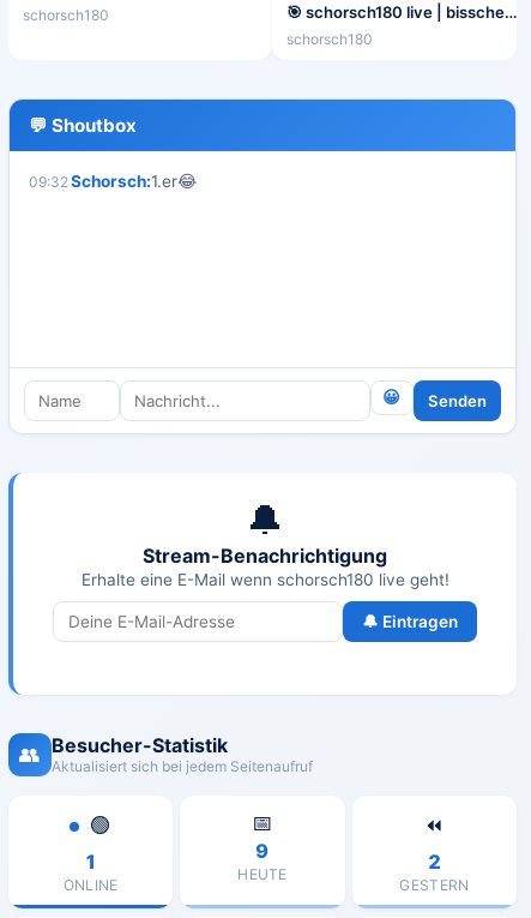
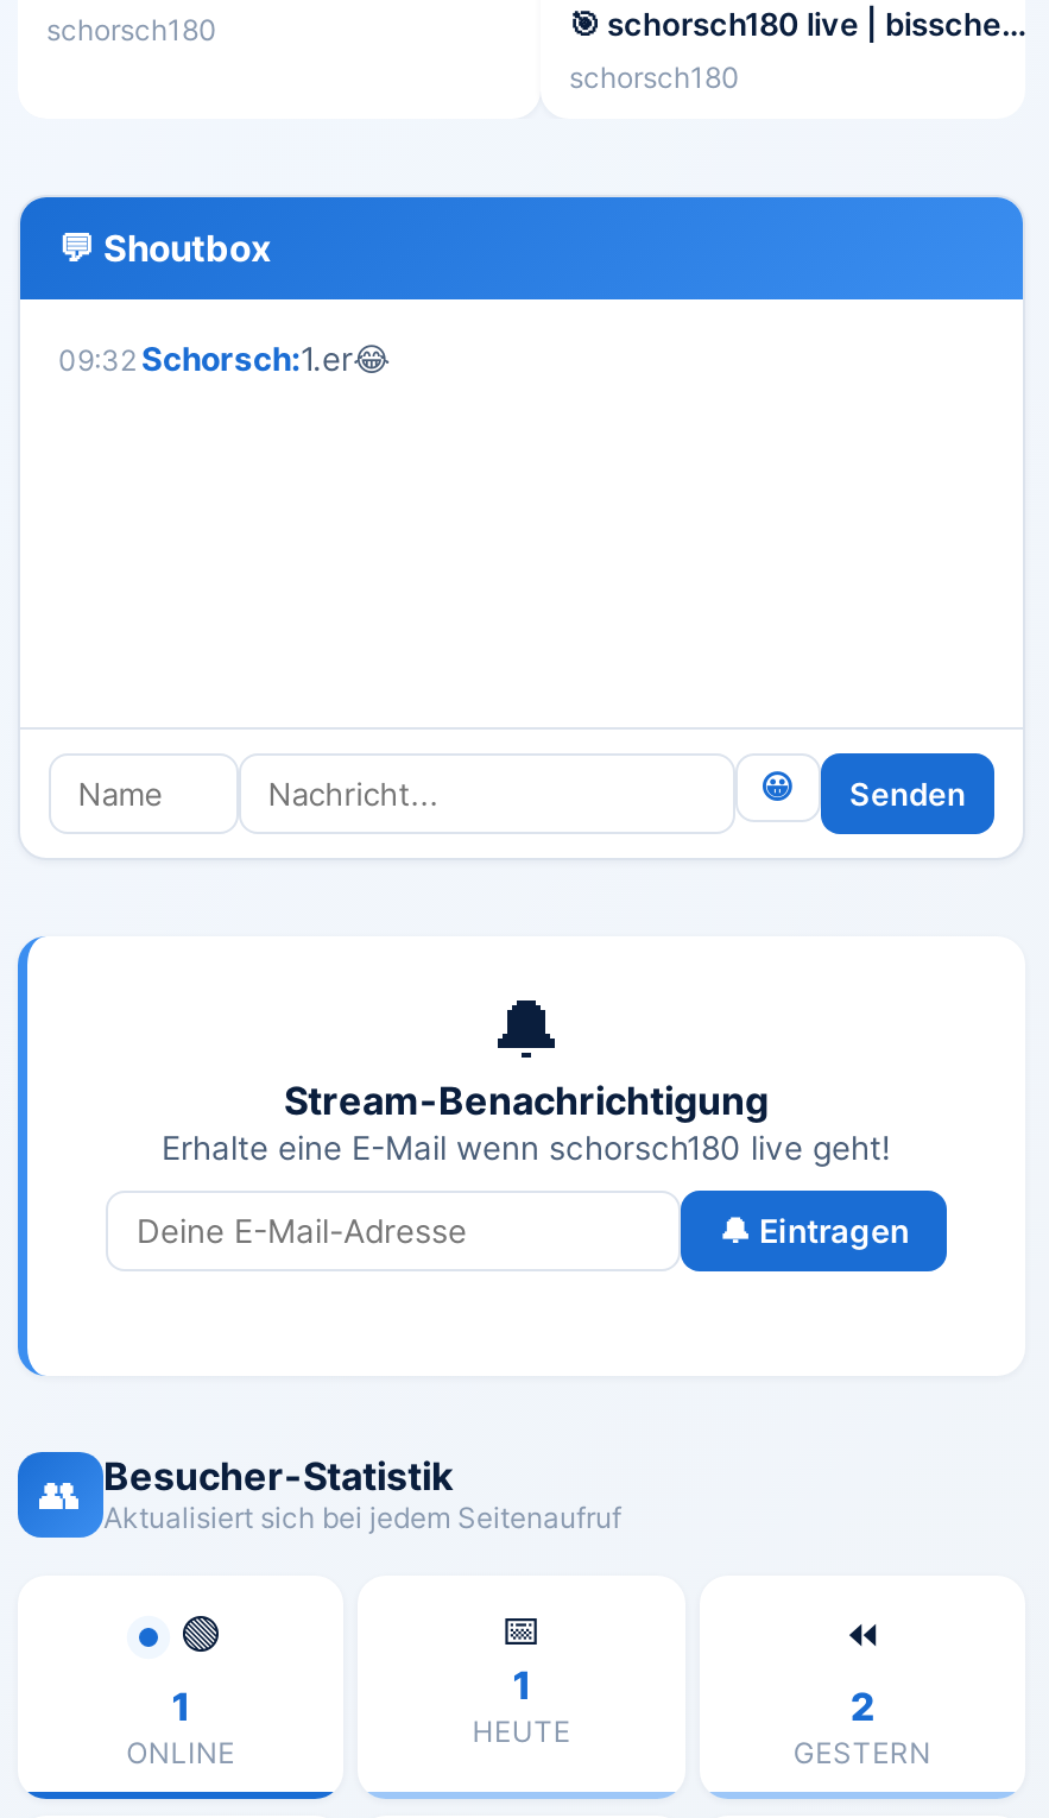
- 9
+ 1
